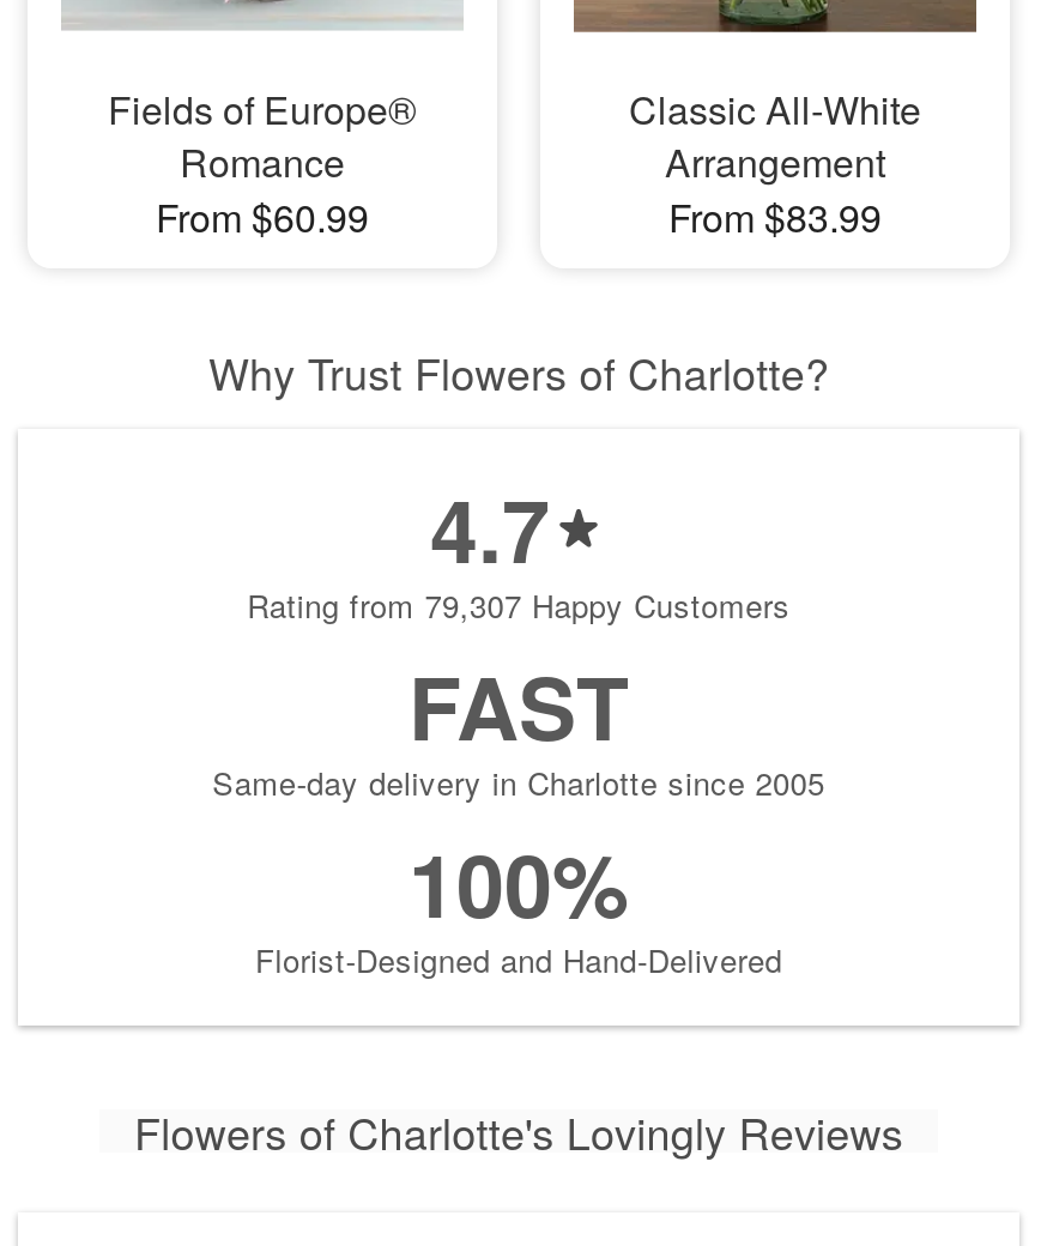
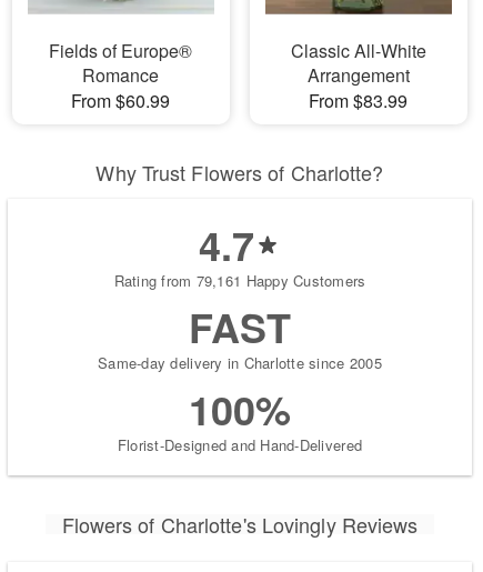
- Rating from 79,307 Happy Customers
+ Rating from 79,161 Happy Customers
